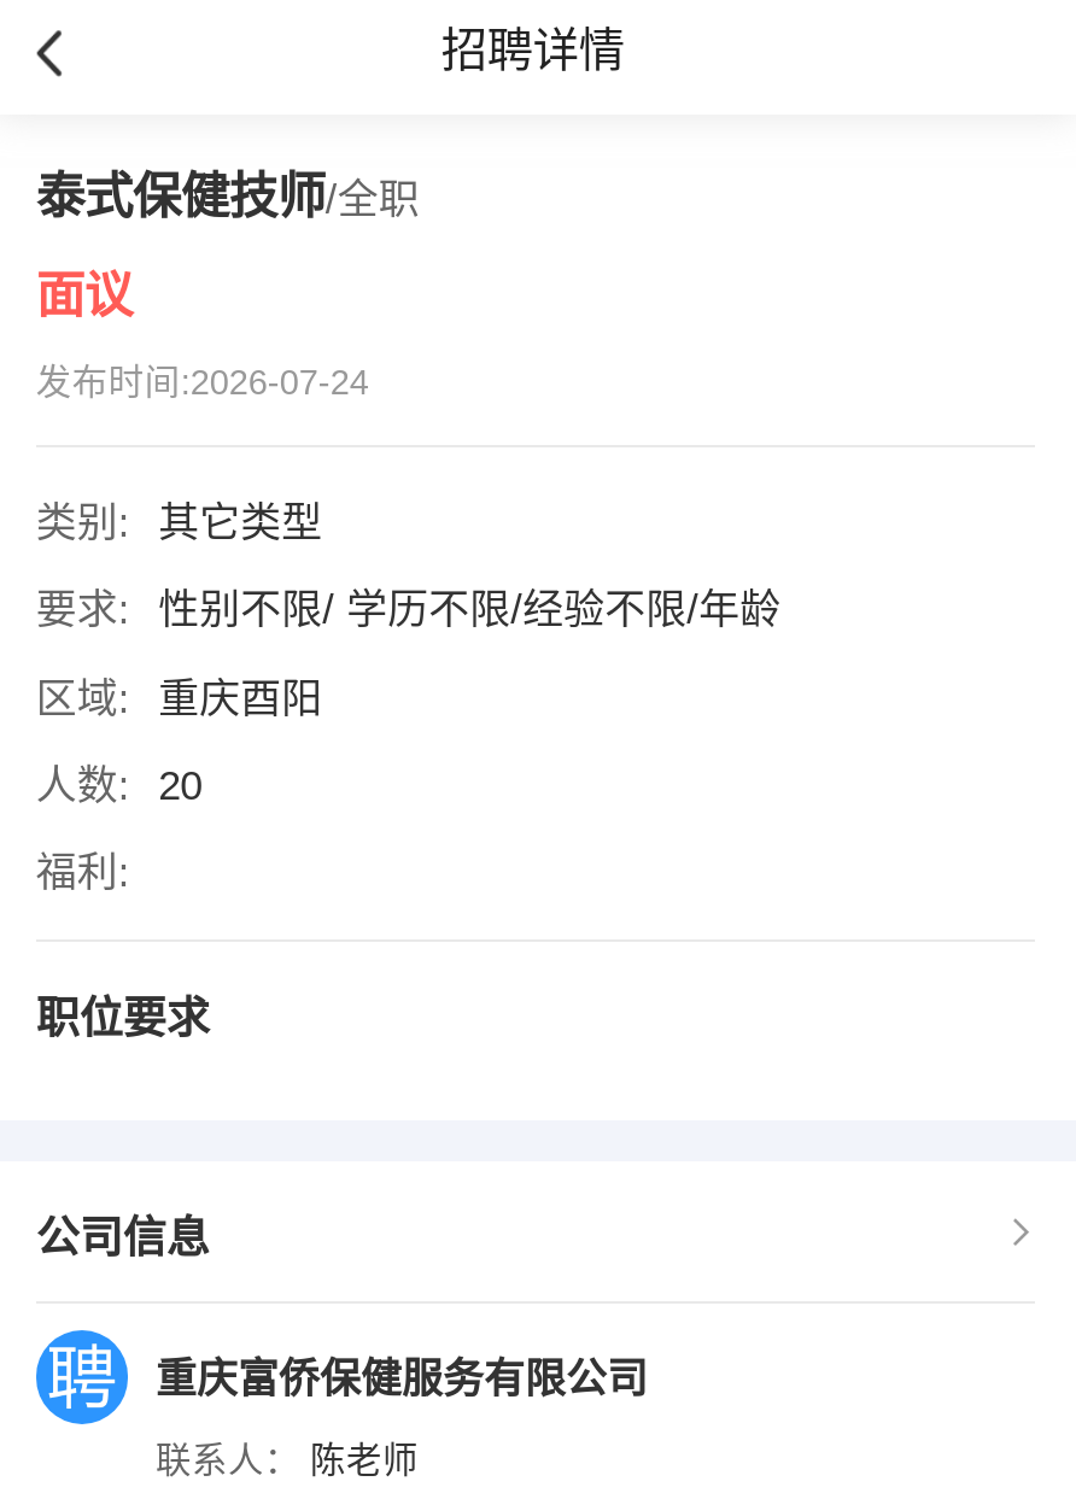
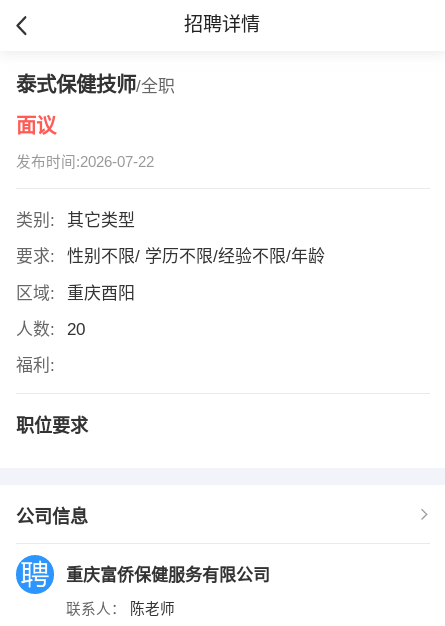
- 发布时间:2026-07-24
+ 发布时间:2026-07-22
